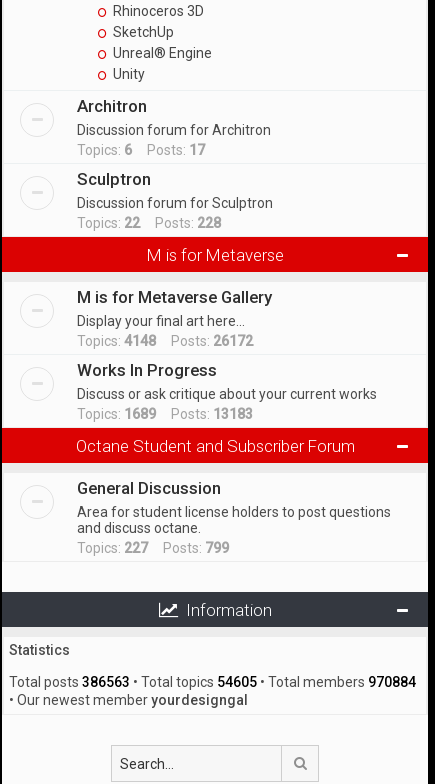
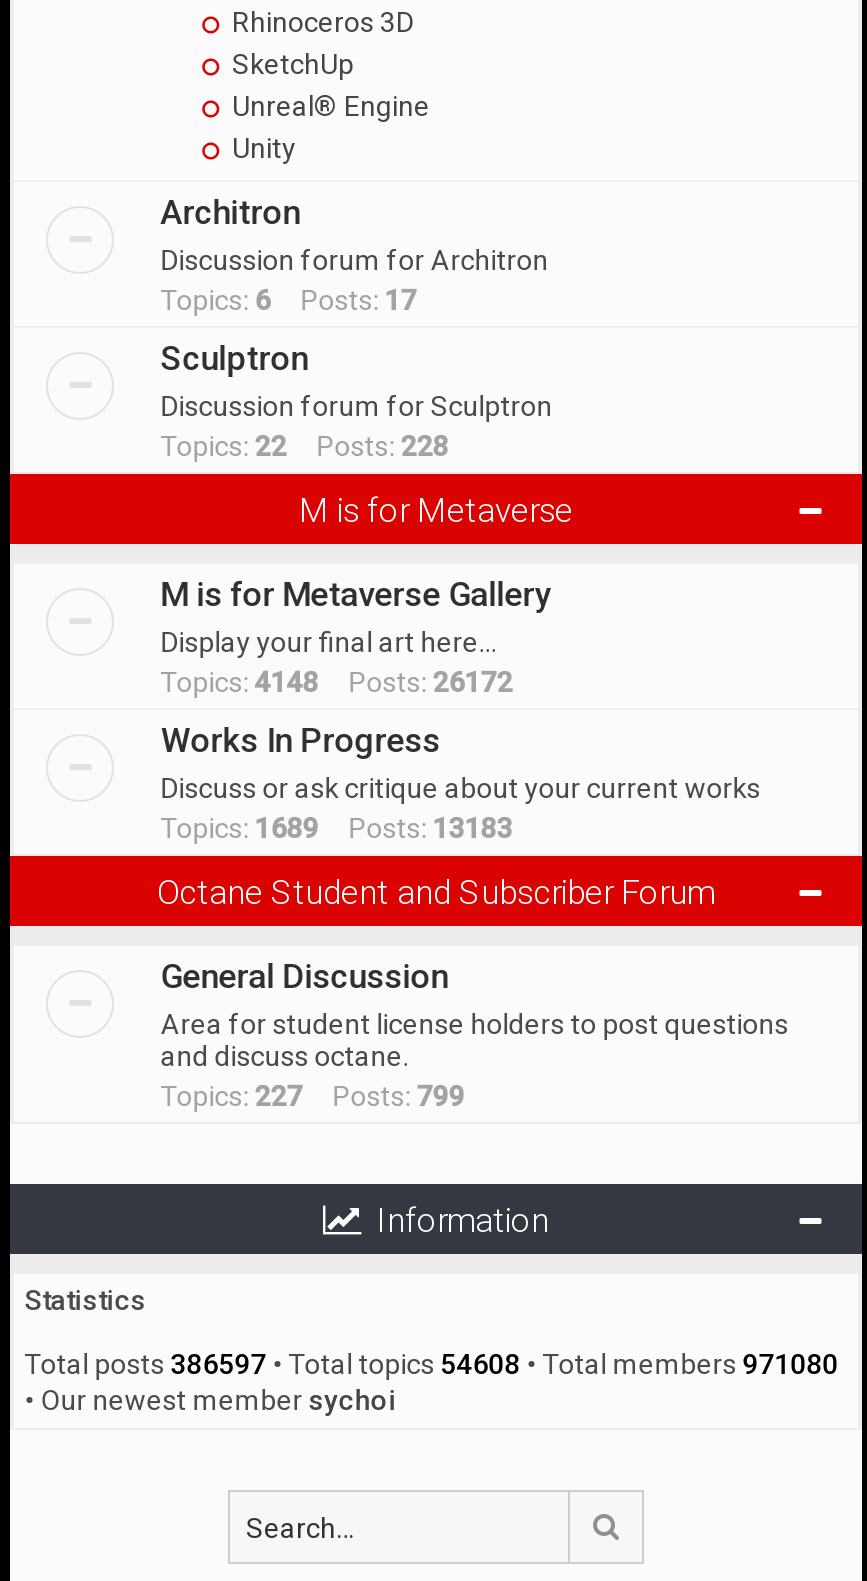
- Total posts 386563 • Total topics 54605 • Total members 970884
+ Total posts 386597 • Total topics 54608 • Total members 971080

- • Our newest member yourdesigngal
+ • Our newest member sychoi
